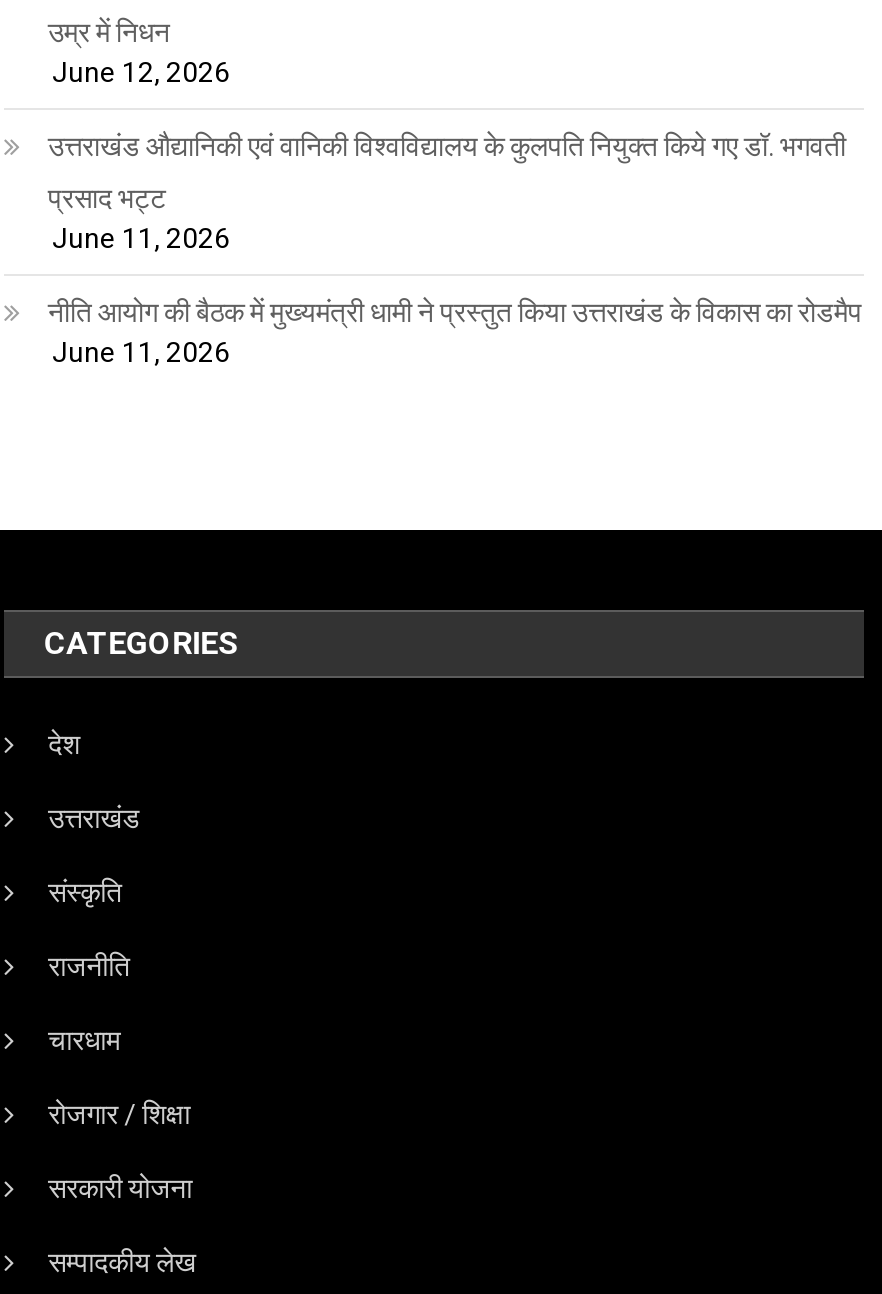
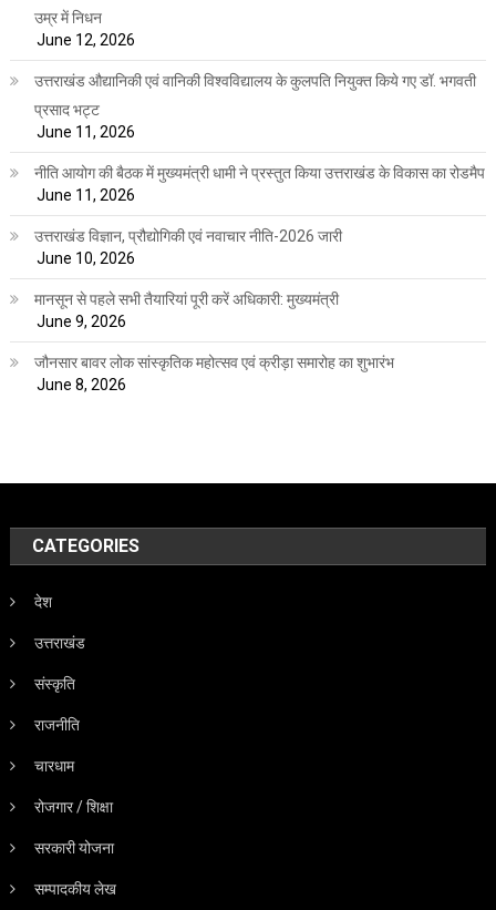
+ उत्तराखंड विज्ञान, प्रौद्योगिकी एवं नवाचार नीति-2026 जारी
+ June 10, 2026
+ मानसून से पहले सभी तैयारियां पूरी करें अधिकारी: मुख्यमंत्री
+ June 9, 2026
+ जौनसार बावर लोक सांस्कृतिक महोत्सव एवं क्रीड़ा समारोह का शुभारंभ
+ June 8, 2026
